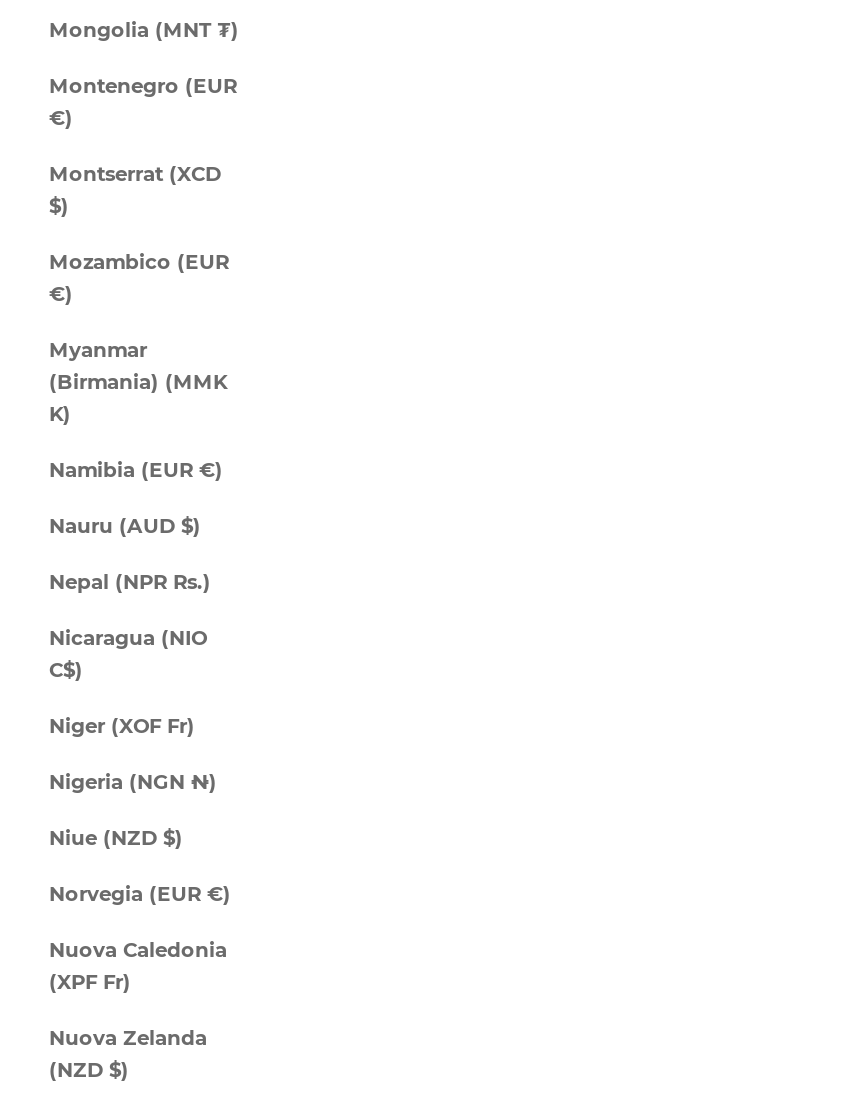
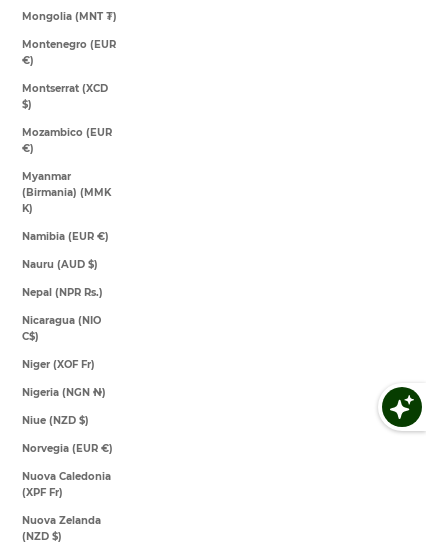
+ [image]
